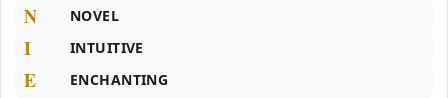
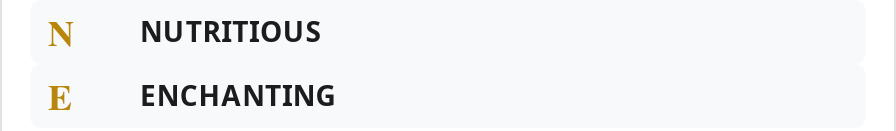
- NOVEL
- I
- INTUITIVE
+ NUTRITIOUS
